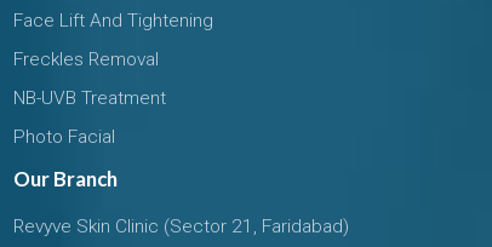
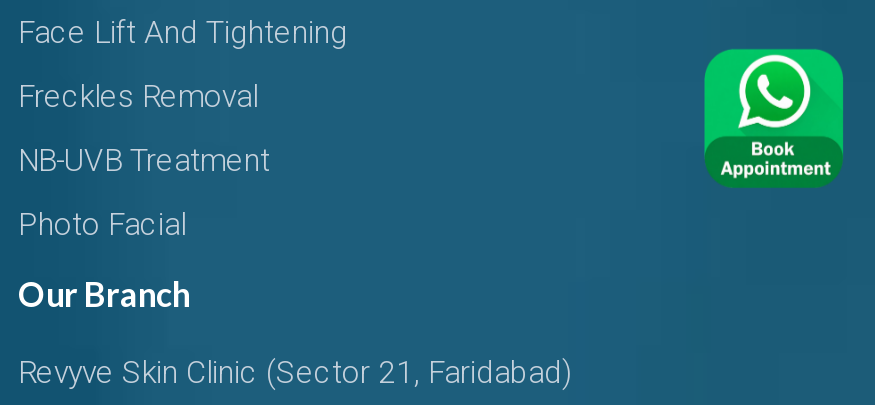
+ [image]
